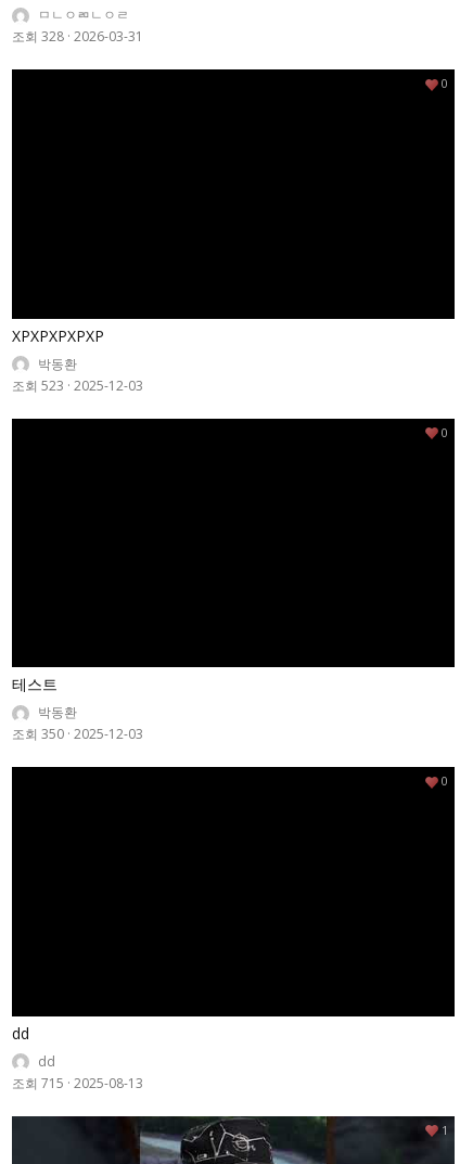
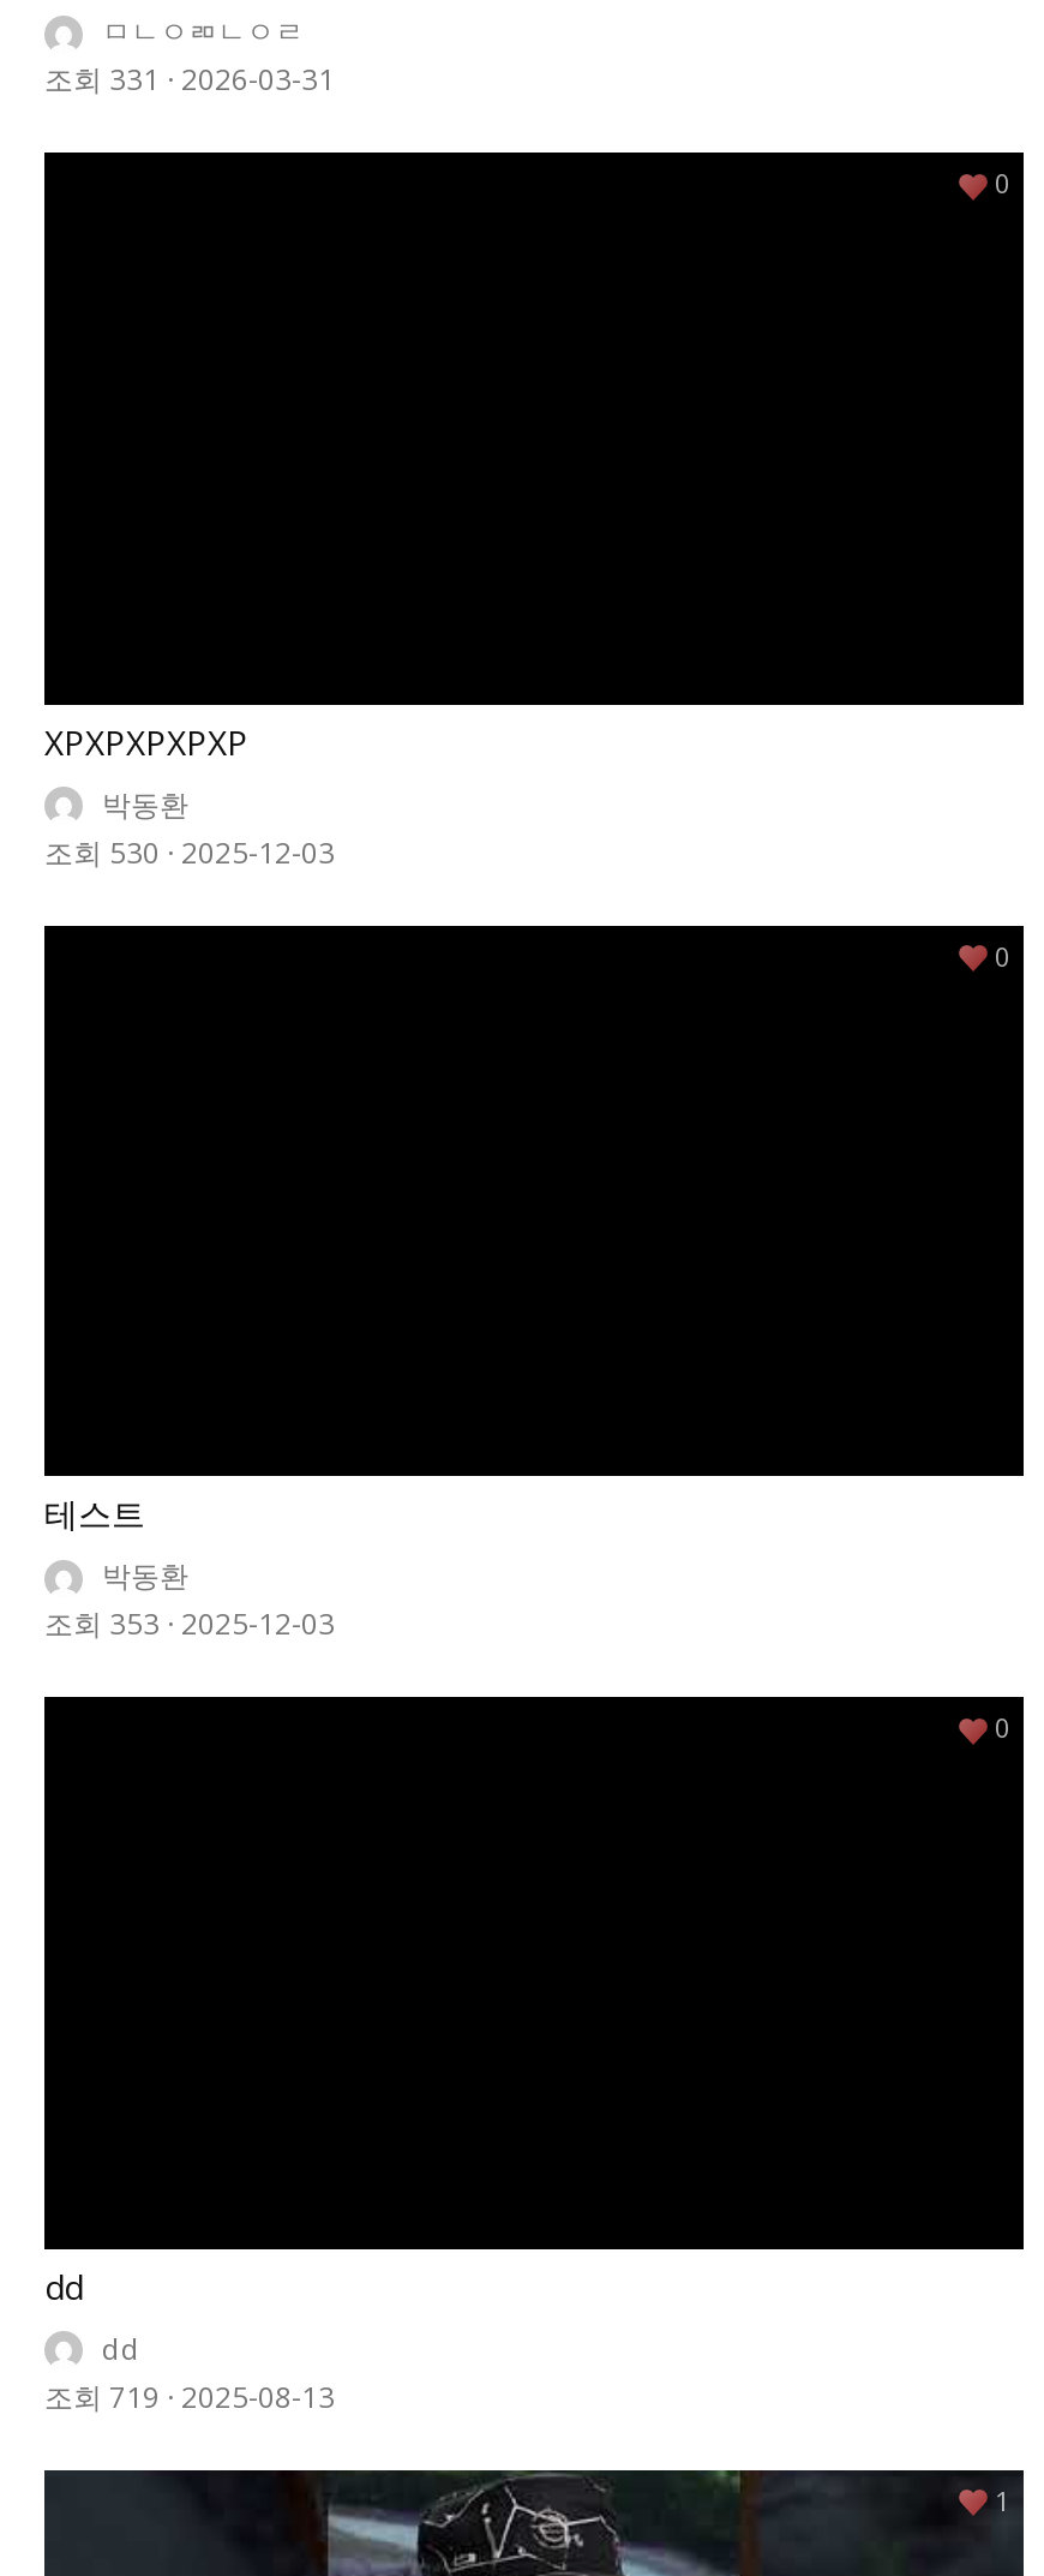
- 조회 328 · 2026-03-31
+ 조회 331 · 2026-03-31

- 조회 523 · 2025-12-03
+ 조회 530 · 2025-12-03

- 조회 350 · 2025-12-03
+ 조회 353 · 2025-12-03

- 조회 715 · 2025-08-13
+ 조회 719 · 2025-08-13
